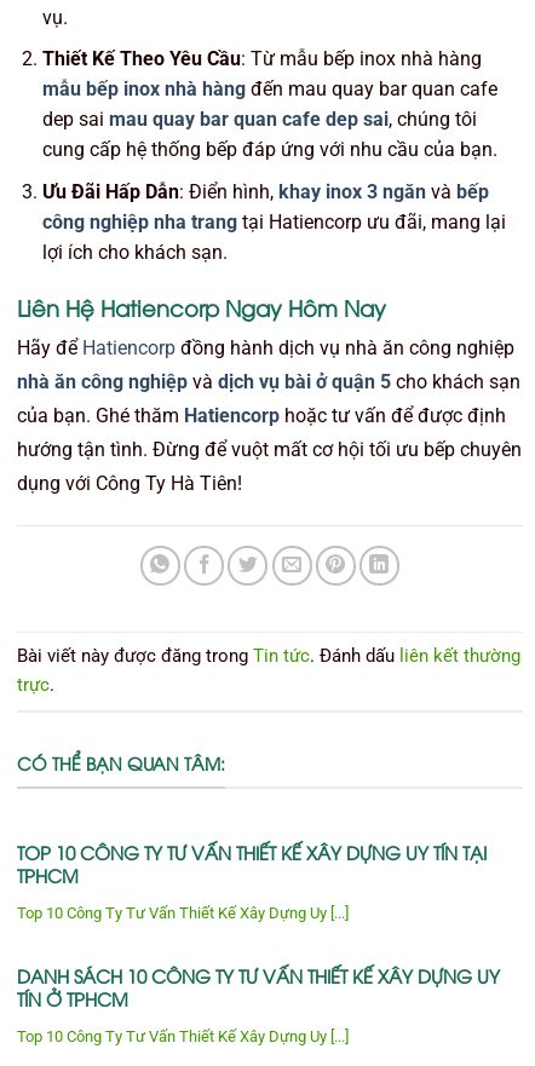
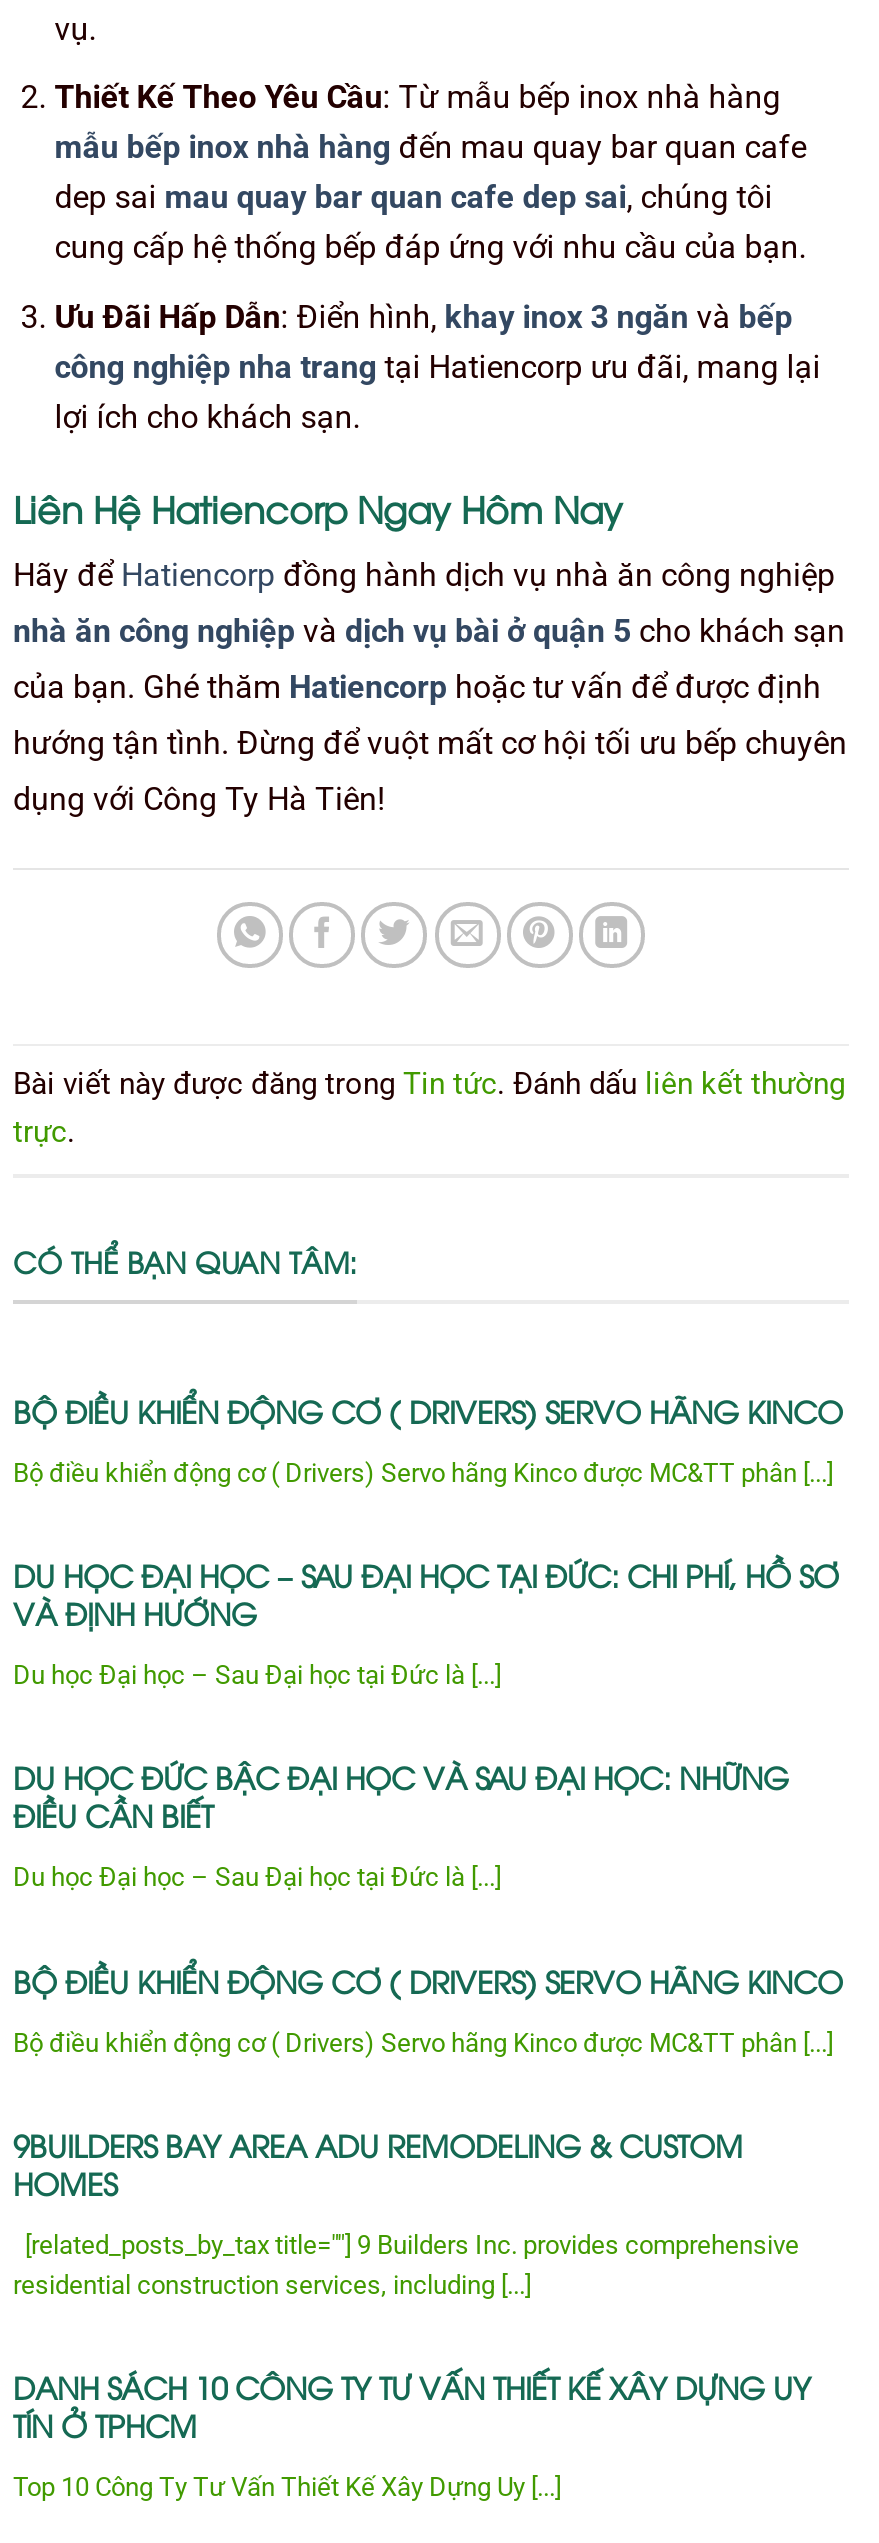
- TOP 10 CÔNG TY TƯ VẤN THIẾT KẾ XÂY DỰNG UY TÍN TẠI
- TPHCM
- Top 10 Công Ty Tư Vấn Thiết Kế Xây Dựng Uy [...]
+ BỘ ĐIỀU KHIỂN ĐỘNG CƠ ( DRIVERS) SERVO HÃNG KINCO
+ Bộ điều khiển động cơ ( Drivers) Servo hãng Kinco được MC&TT phân [...]
+ DU HỌC ĐẠI HỌC – SAU ĐẠI HỌC TẠI ĐỨC: CHI PHÍ, HỒ SƠ
+ VÀ ĐỊNH HƯỚNG
+ Du học Đại học – Sau Đại học tại Đức là [...]
+ DU HỌC ĐỨC BẬC ĐẠI HỌC VÀ SAU ĐẠI HỌC: NHỮNG
+ ĐIỀU CẦN BIẾT
+ Du học Đại học – Sau Đại học tại Đức là [...]
+ BỘ ĐIỀU KHIỂN ĐỘNG CƠ ( DRIVERS) SERVO HÃNG KINCO
+ Bộ điều khiển động cơ ( Drivers) Servo hãng Kinco được MC&TT phân [...]
+ 9BUILDERS BAY AREA ADU REMODELING & CUSTOM
+ HOMES
+ [related_posts_by_tax title=""] 9 Builders Inc. provides comprehensive
+ residential construction services, including [...]
